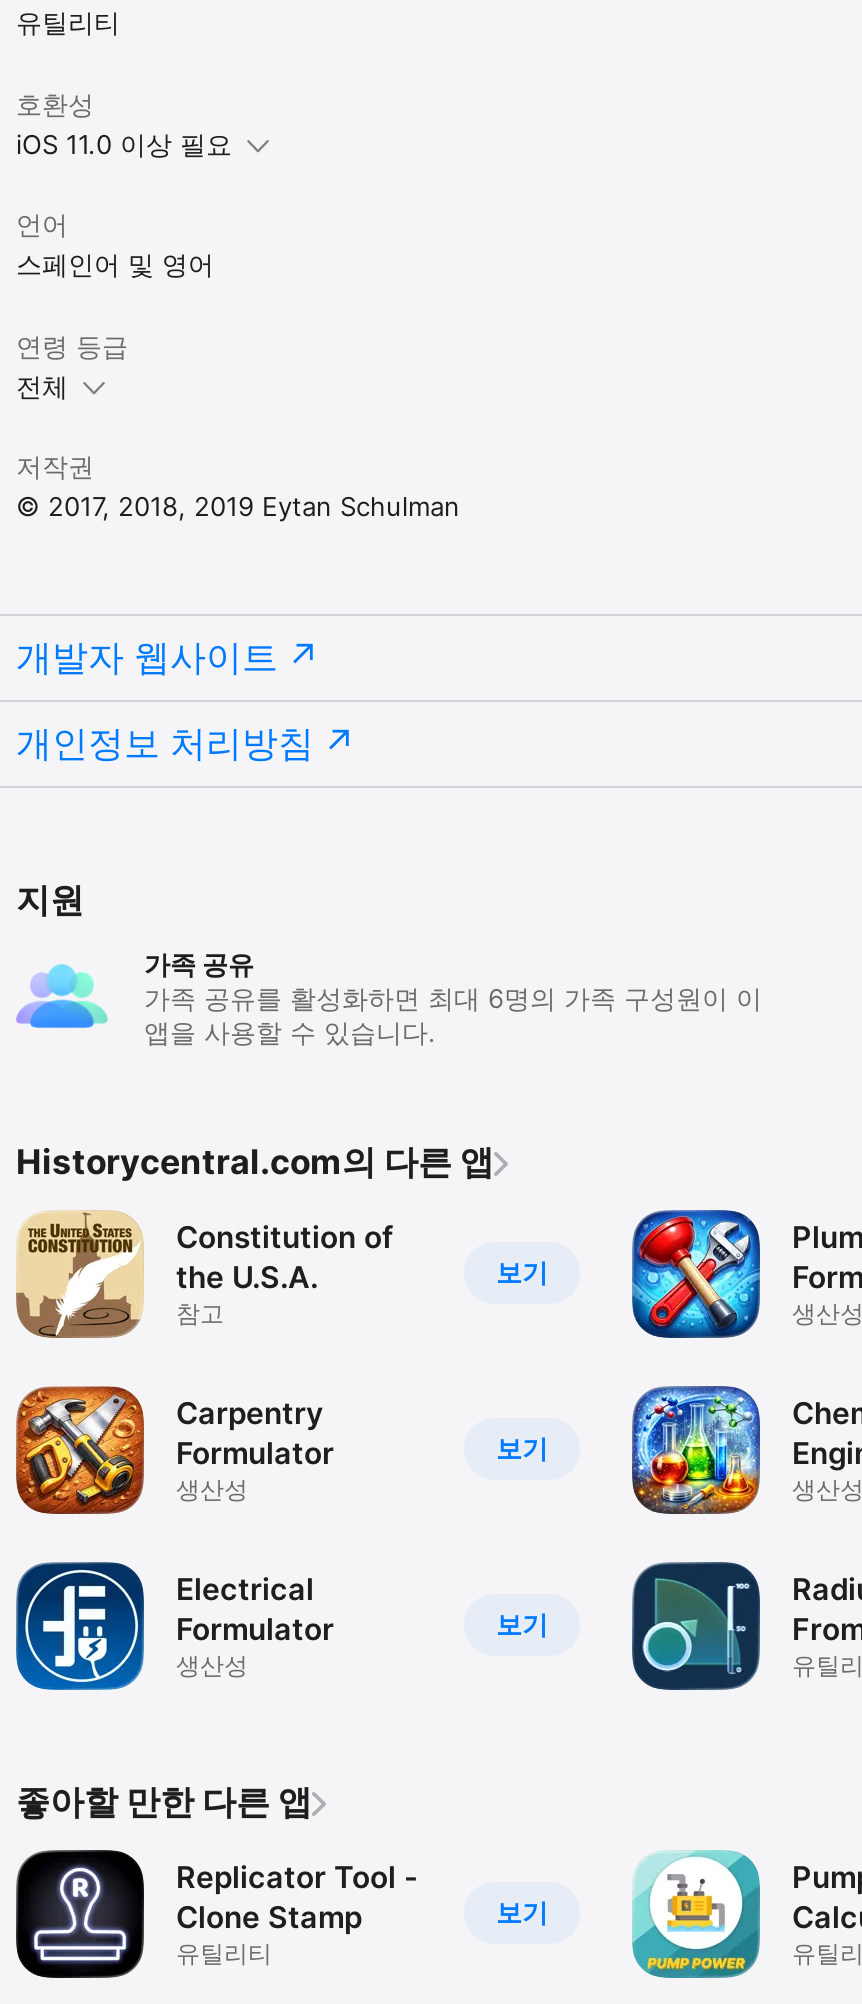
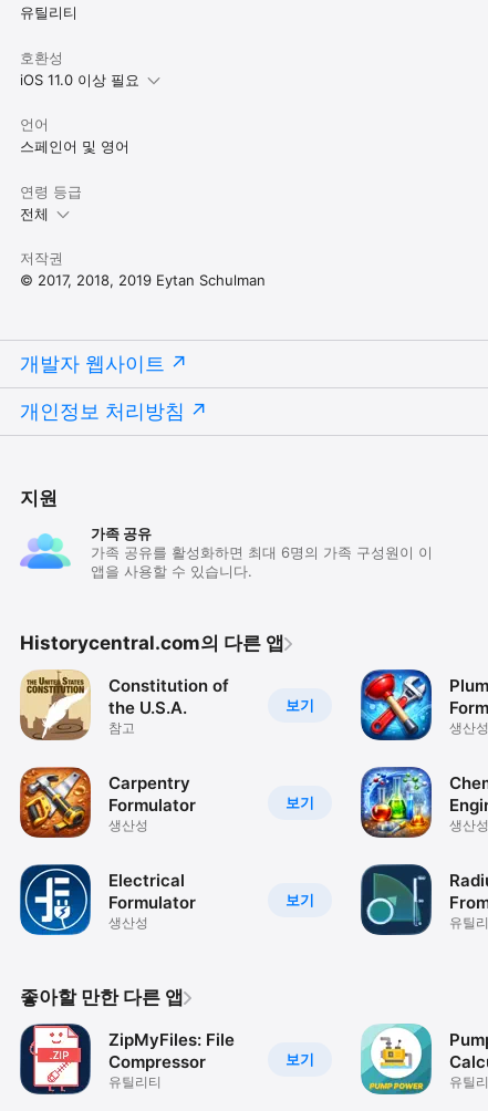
- [image]
- Replicator Tool -
- Clone Stamp
+ [image]
+ ZipMyFiles: File
+ Compressor
